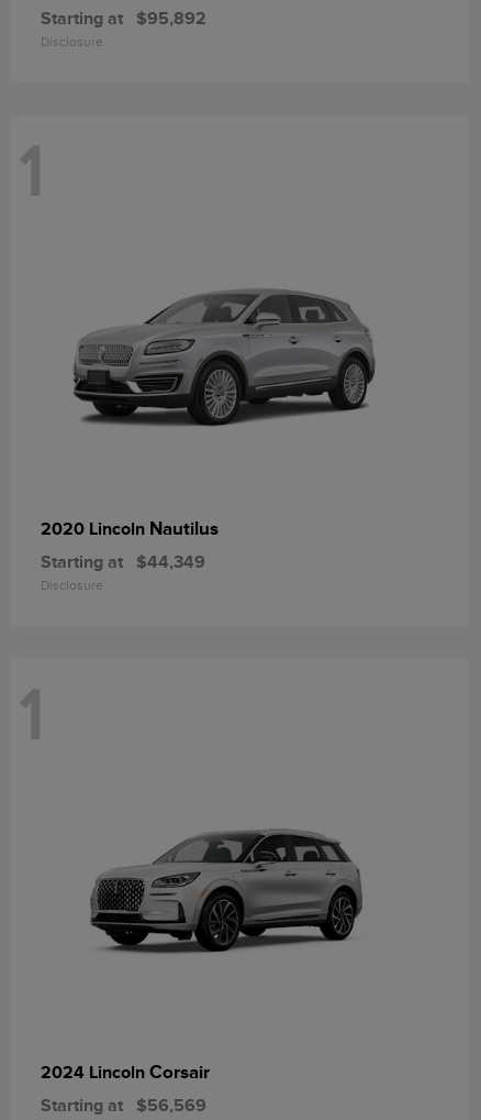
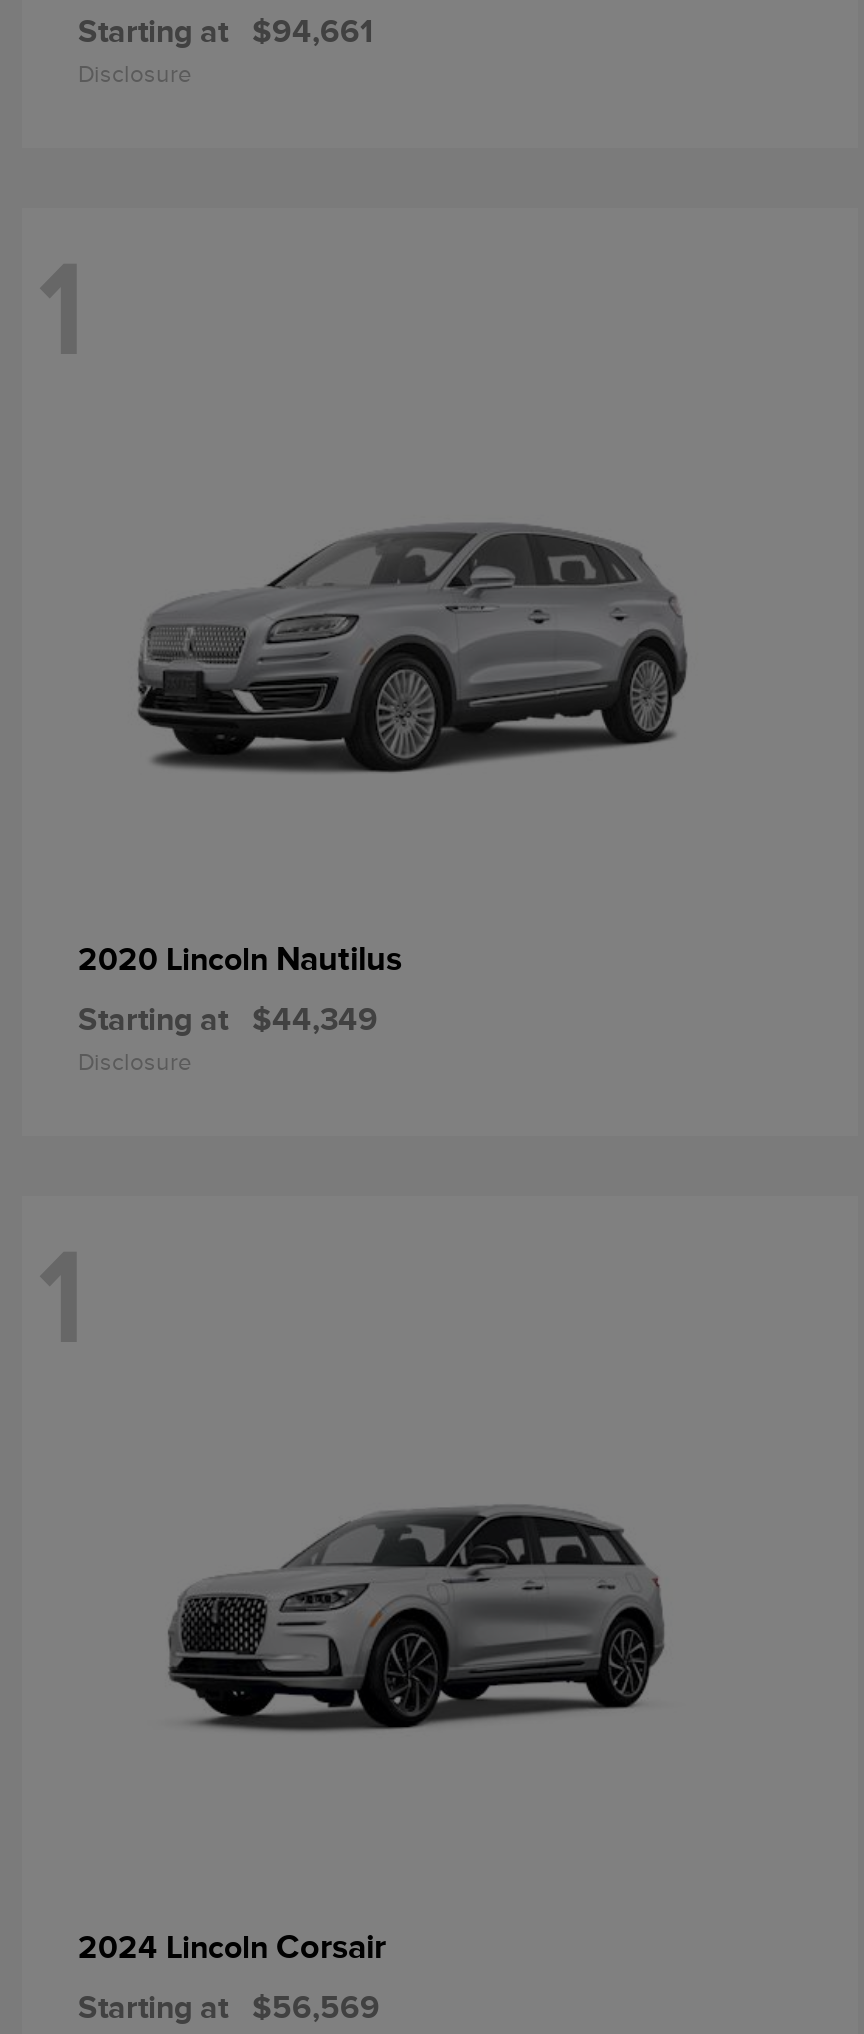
- Starting at $95,892
+ Starting at $94,661
